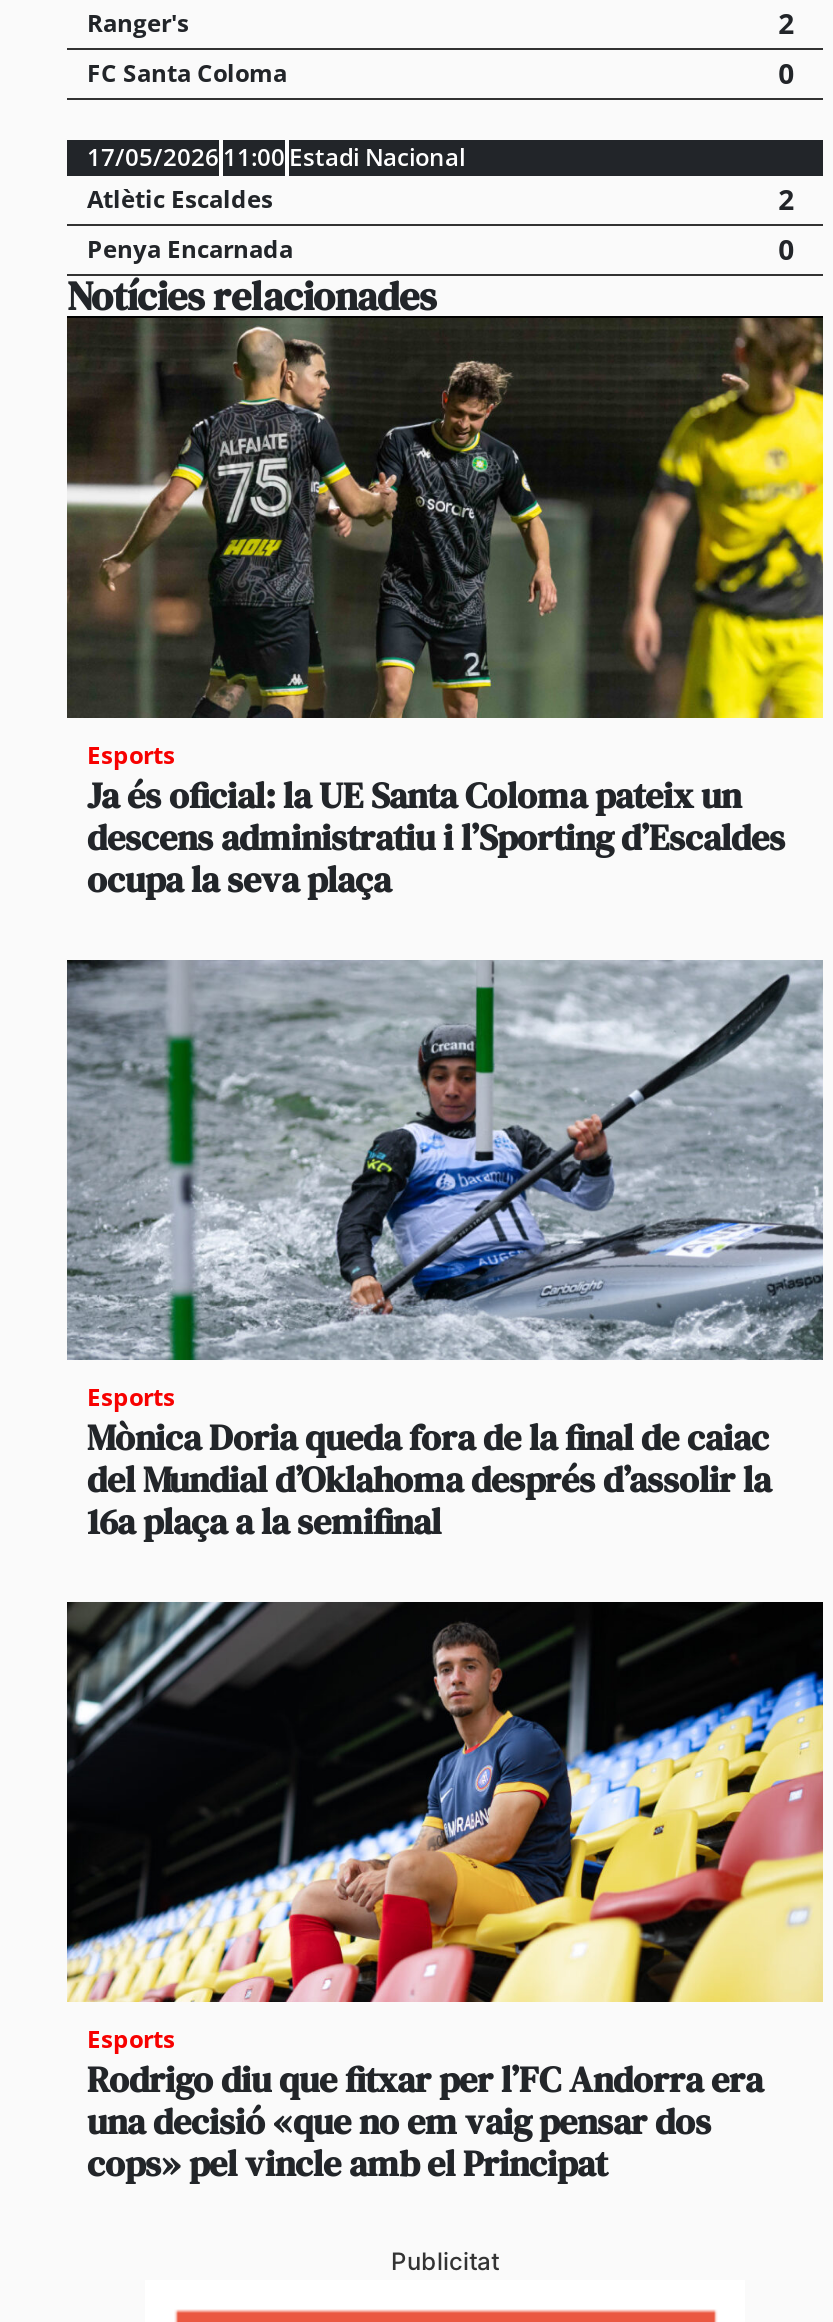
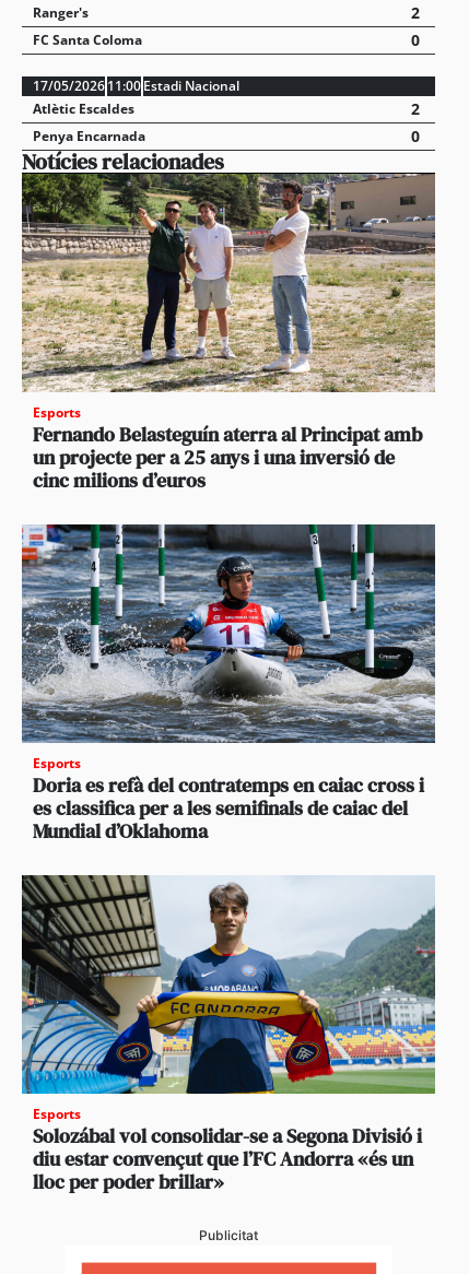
- [image]
- Ja és oficial: la UE Santa Coloma pateix un
- descens administratiu i l’Sporting d’Escaldes
- ocupa la seva plaça
+ [image]
+ Fernando Belasteguín aterra al Principat amb
+ un projecte per a 25 anys i una inversió de
+ cinc milions d’euros

- [image]
- Mònica Doria queda fora de la final de caiac
- del Mundial d’Oklahoma després d’assolir la
- 16a plaça a la semifinal
+ [image]
+ Doria es refà del contratemps en caiac cross i
+ es classifica per a les semifinals de caiac del
+ Mundial d’Oklahoma

- [image]
- Rodrigo diu que fitxar per l’FC Andorra era
- una decisió «que no em vaig pensar dos
- cops» pel vincle amb el Principat
+ [image]
+ Solozábal vol consolidar-se a Segona Divisió i
+ diu estar convençut que l’FC Andorra «és un
+ lloc per poder brillar»
